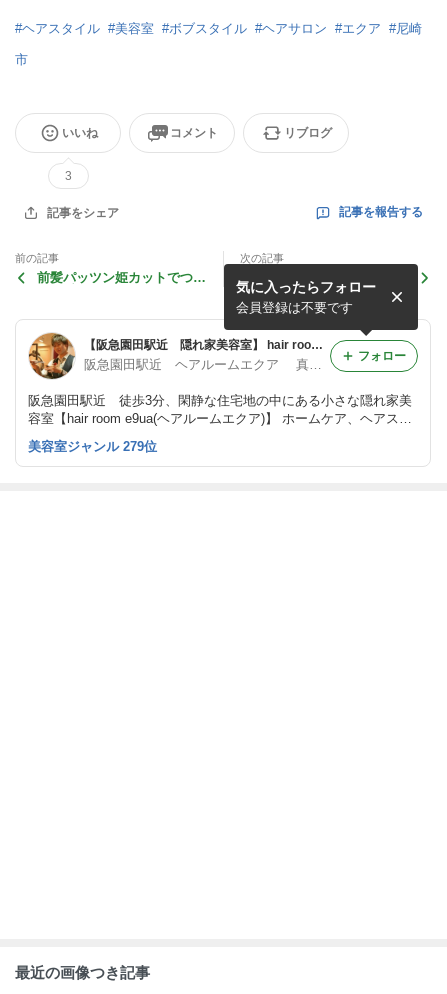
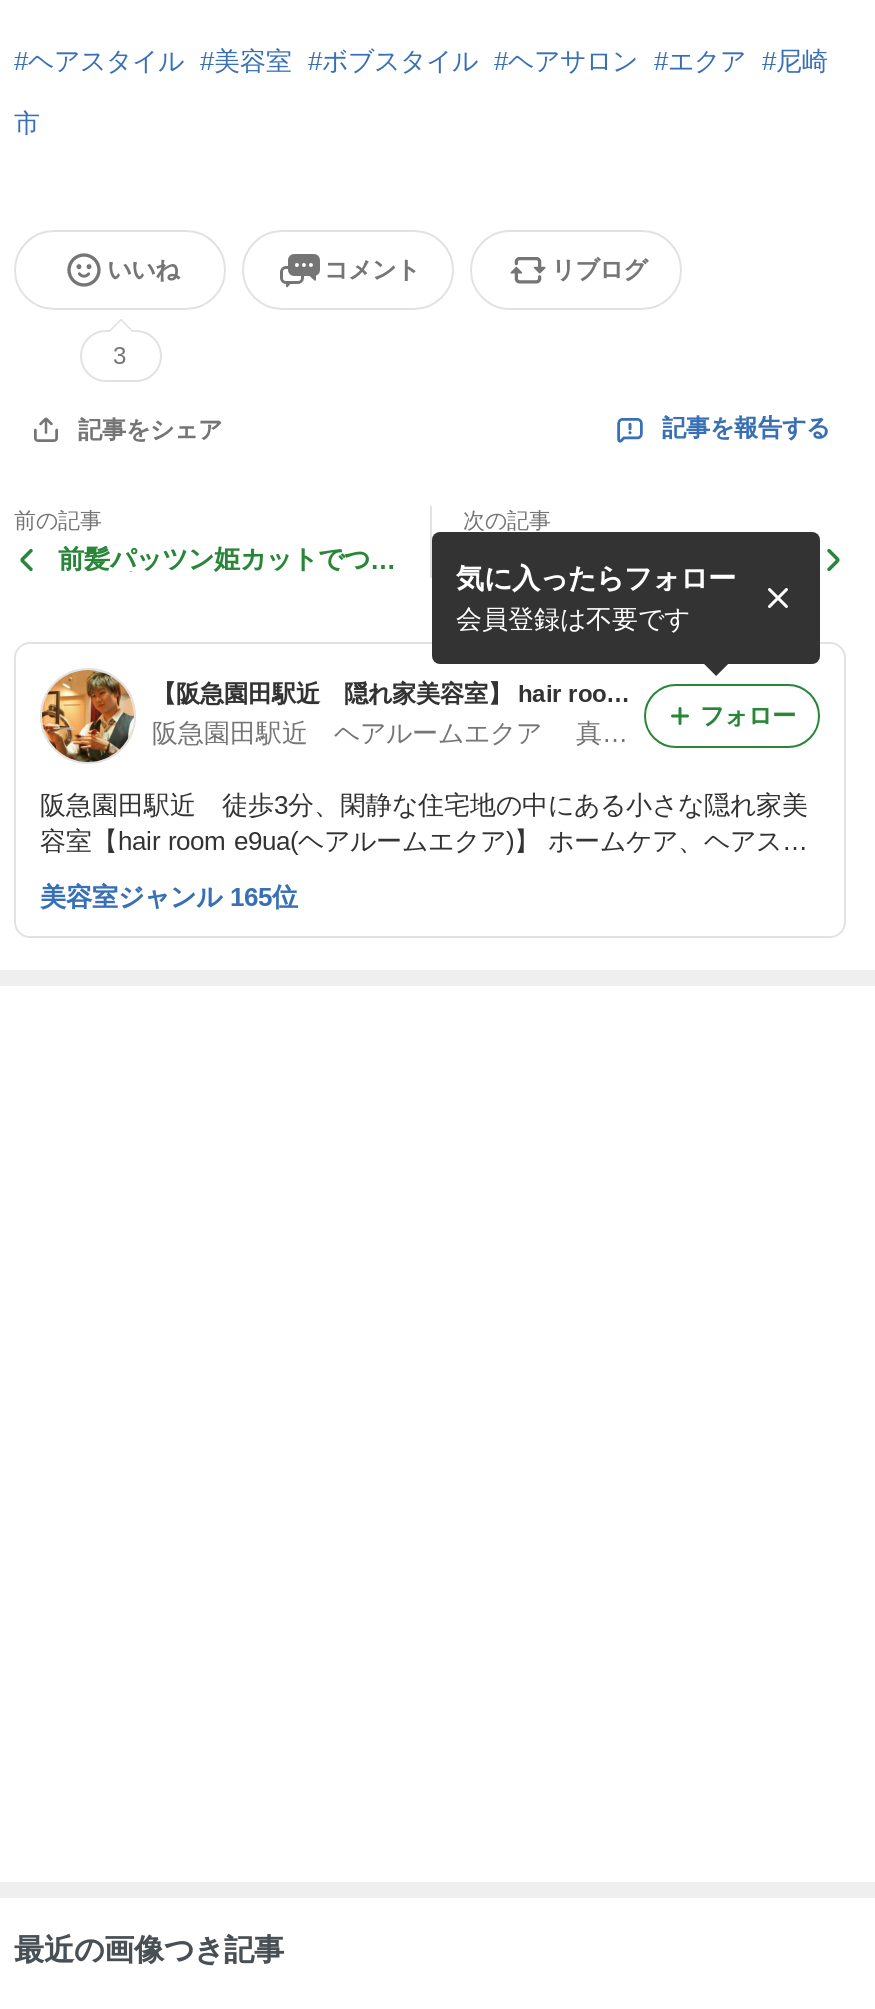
- 美容室ジャンル 279位
+ 美容室ジャンル 165位
